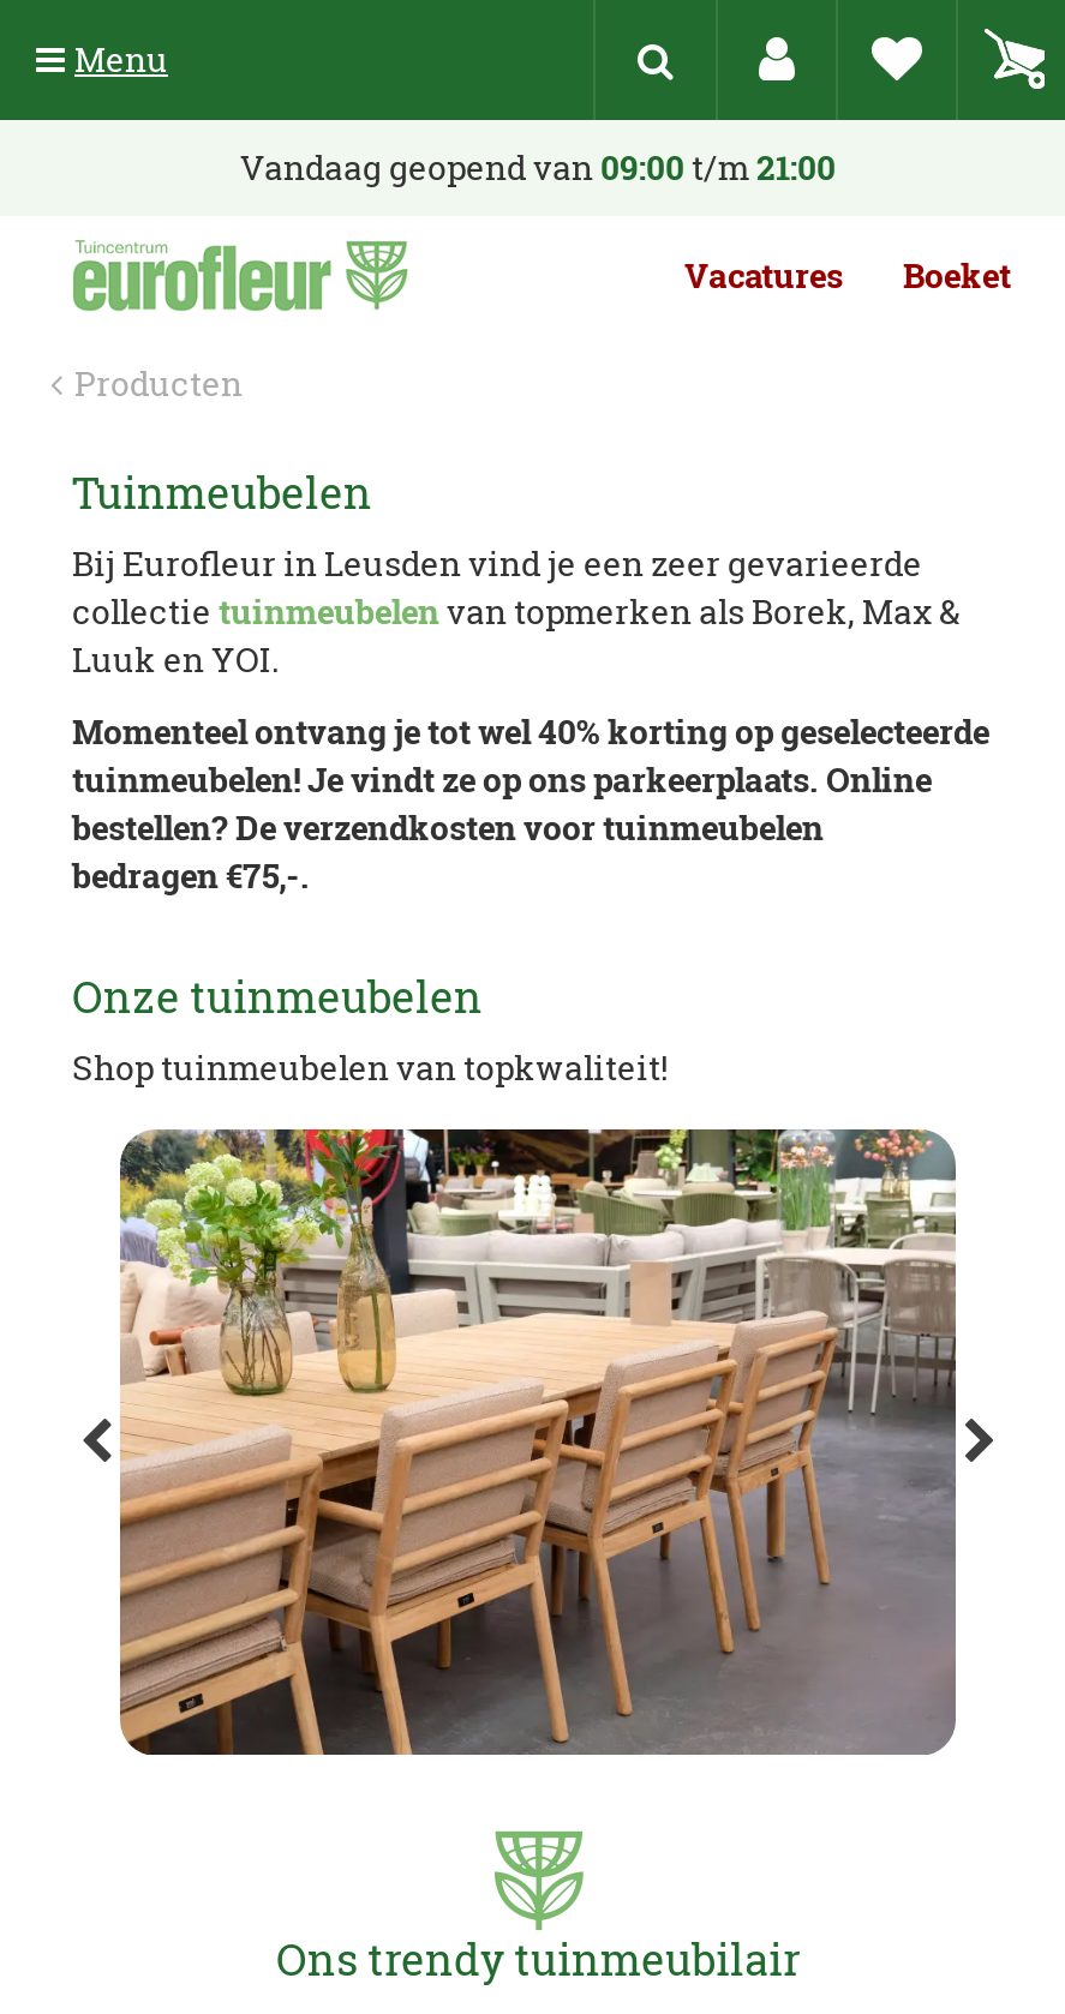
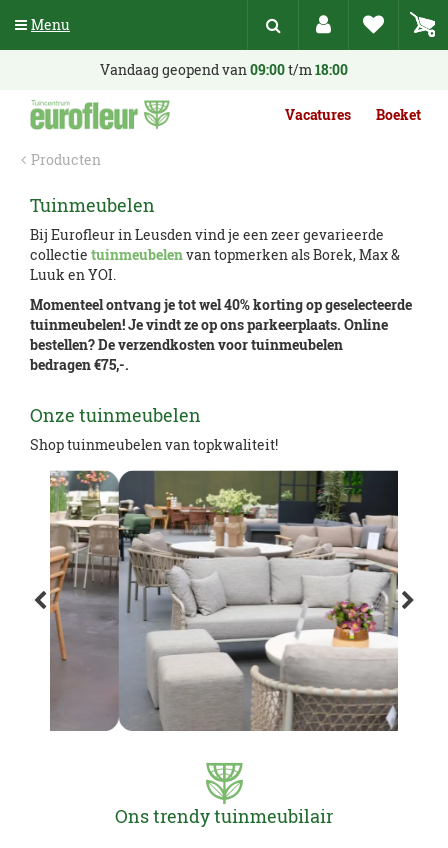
- Vandaag geopend van 09:00 t/m 21:00
+ Vandaag geopend van 09:00 t/m 18:00

- [image]
+ [image]
